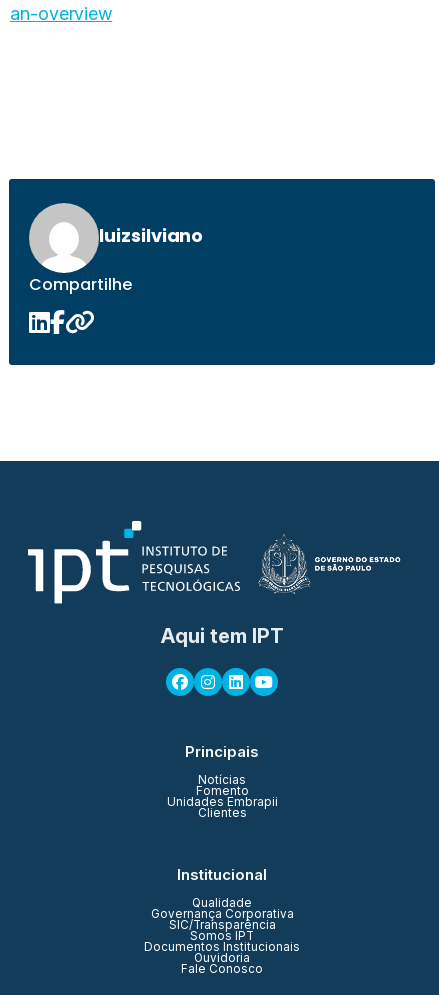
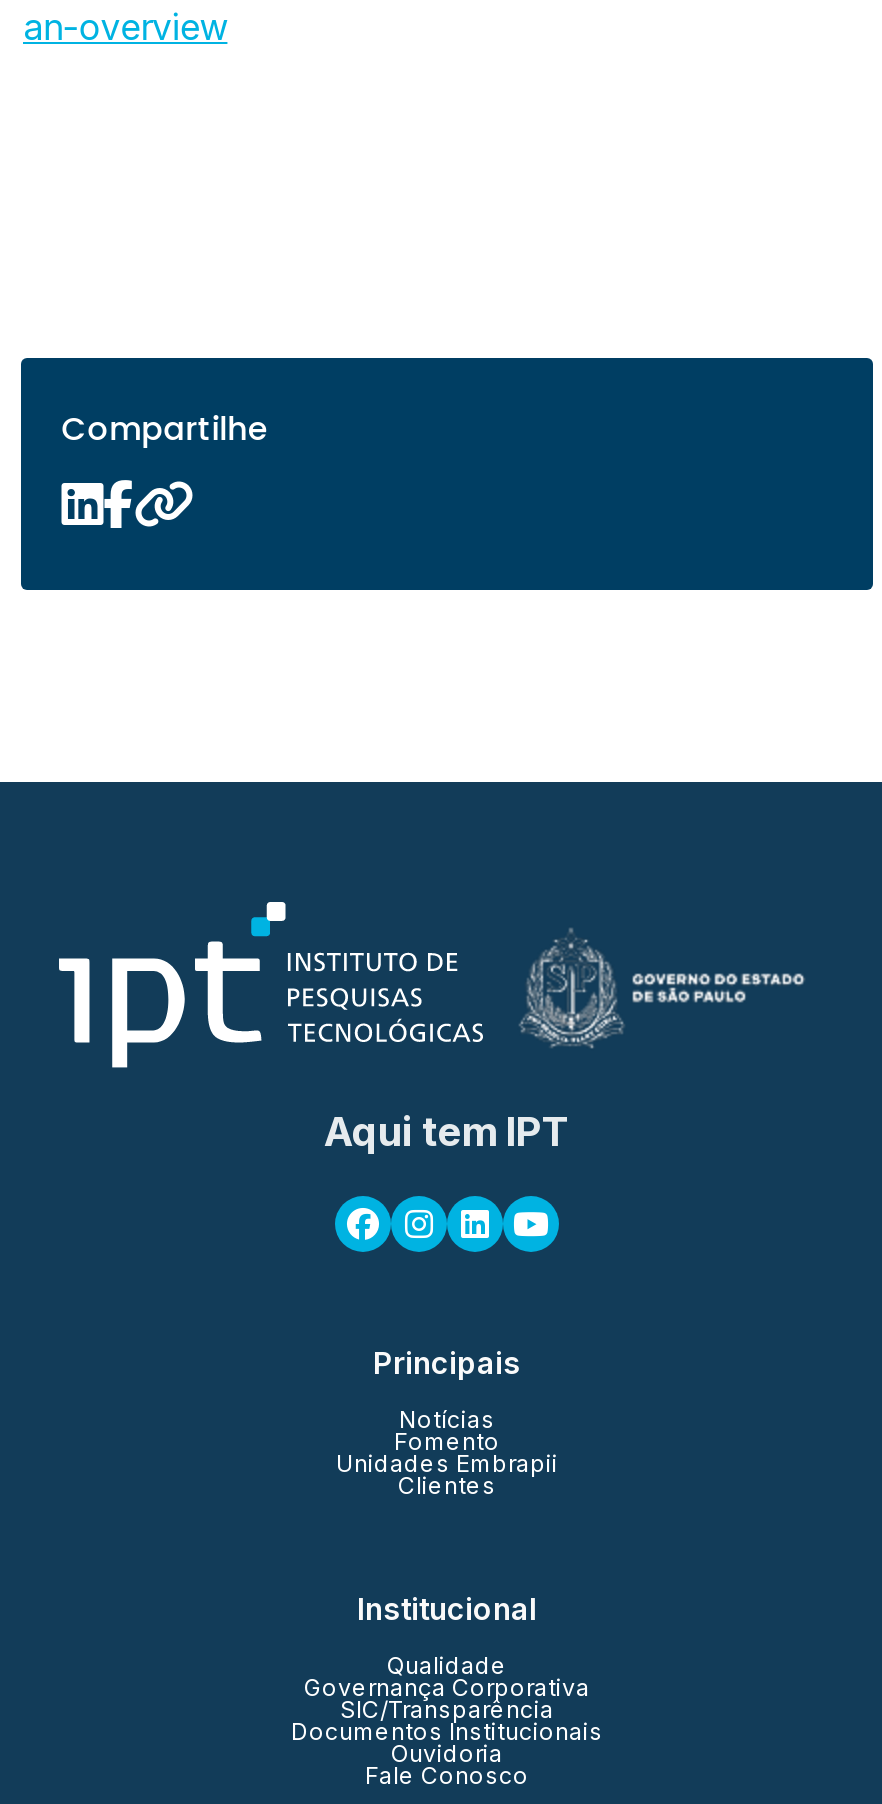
- [image]
- luizsilviano

- Somos IPT
